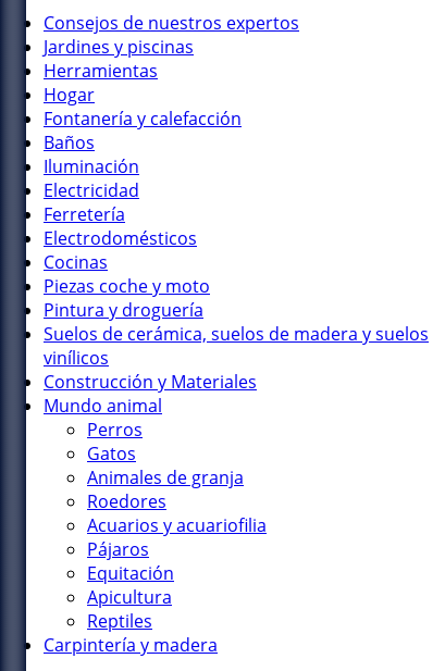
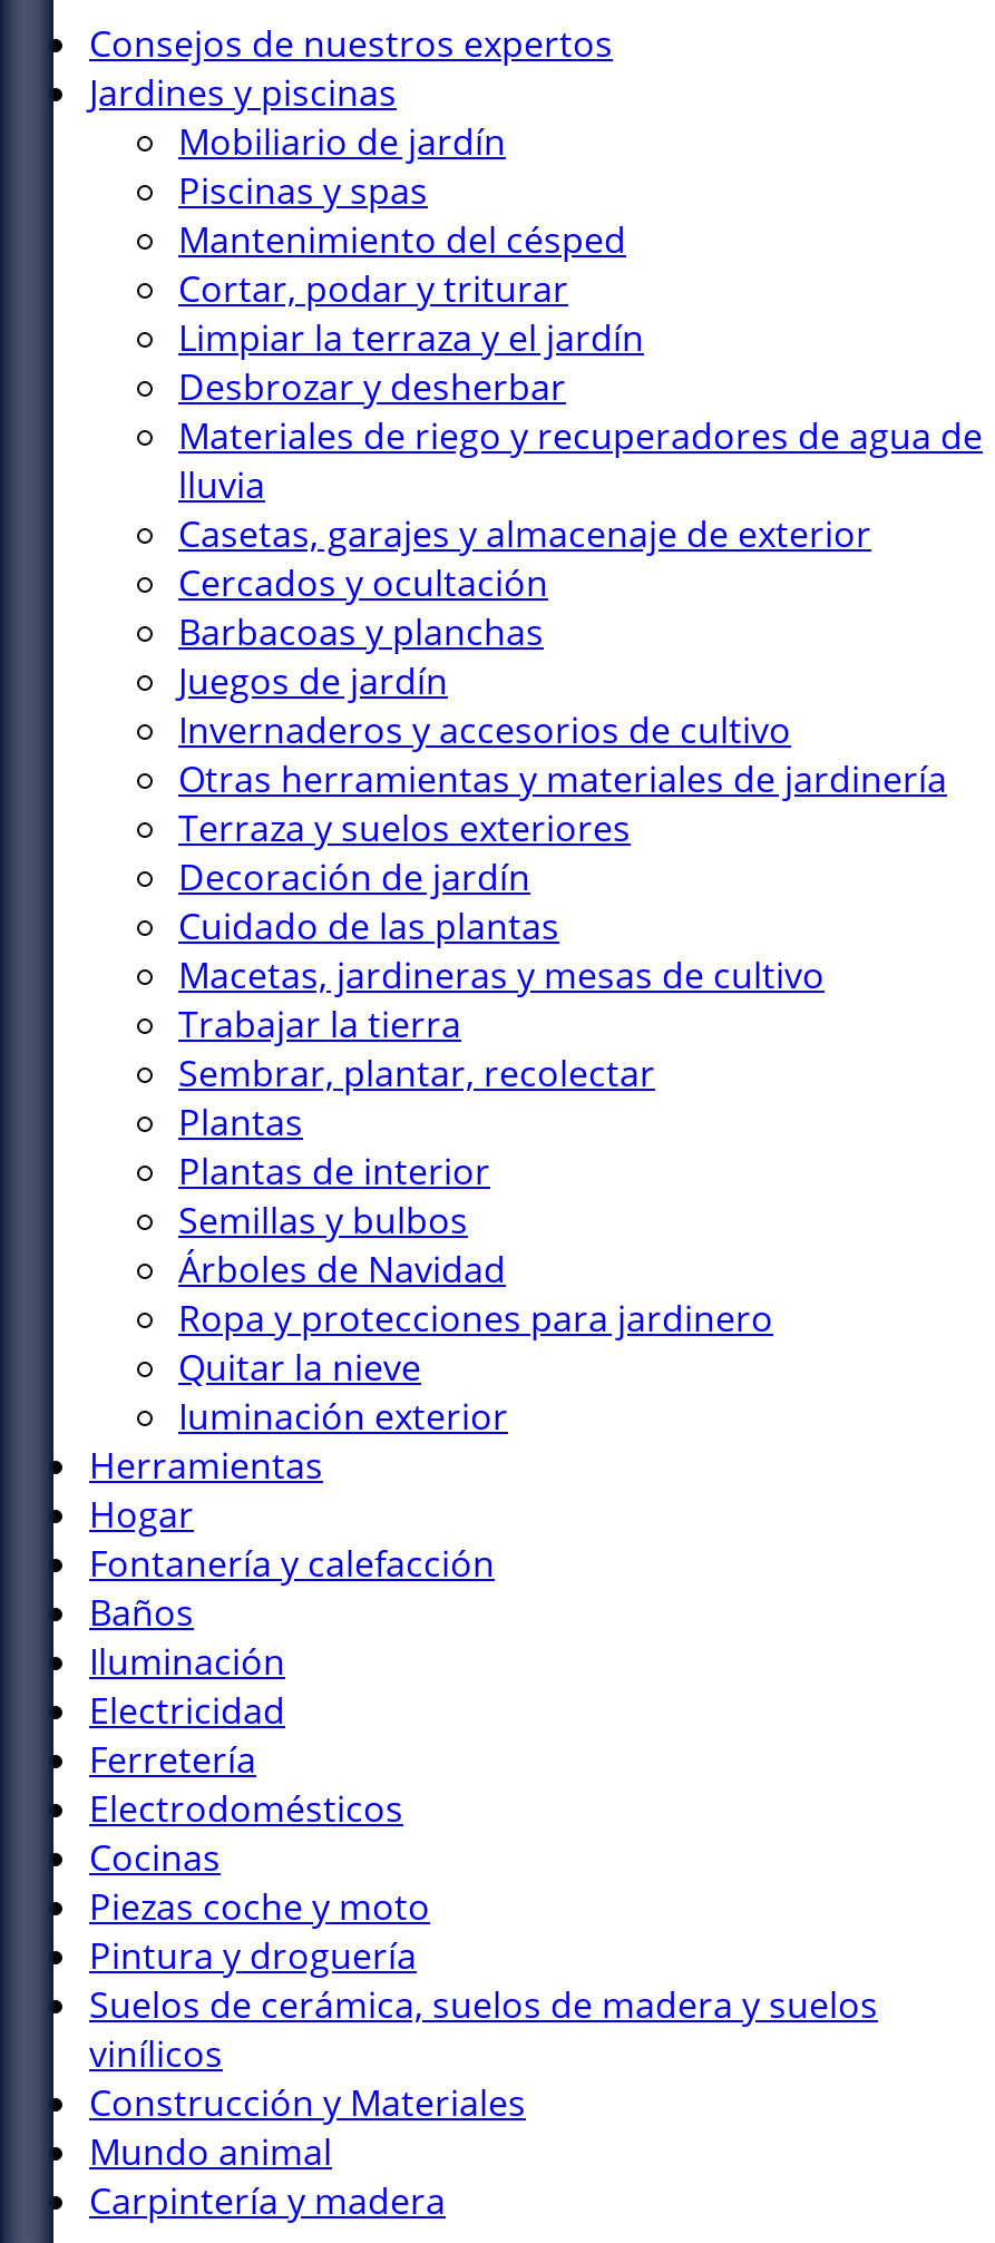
moved down: Herramientas | Hogar | Fontanería y calefacción | ... | Construcción y Materiales | Mundo animal

+ Mobiliario de jardín
+ Piscinas y spas
+ Mantenimiento del césped
+ Cortar, podar y triturar
+ Limpiar la terraza y el jardín
+ Desbrozar y desherbar
+ Materiales de riego y recuperadores de agua de
+ lluvia
+ Casetas, garajes y almacenaje de exterior
+ Cercados y ocultación
+ Barbacoas y planchas
+ Juegos de jardín
+ Invernaderos y accesorios de cultivo
+ Otras herramientas y materiales de jardinería
+ Terraza y suelos exteriores
+ Decoración de jardín
+ Cuidado de las plantas
+ Macetas, jardineras y mesas de cultivo
+ Trabajar la tierra
+ Sembrar, plantar, recolectar
+ Plantas
+ Plantas de interior
+ Semillas y bulbos
+ Árboles de Navidad
+ Ropa y protecciones para jardinero
+ Quitar la nieve
+ Iuminación exterior

- Perros
- Gatos
- Animales de granja
- Roedores
- Acuarios y acuariofilia
- Pájaros
- Equitación
- Apicultura
- Reptiles
